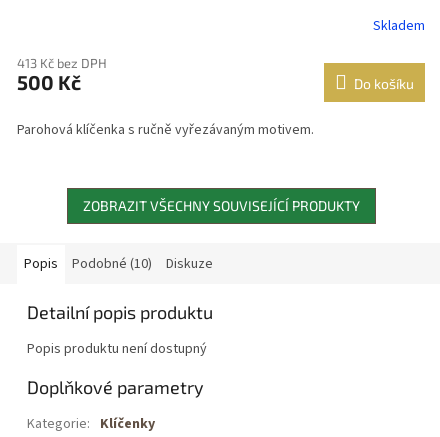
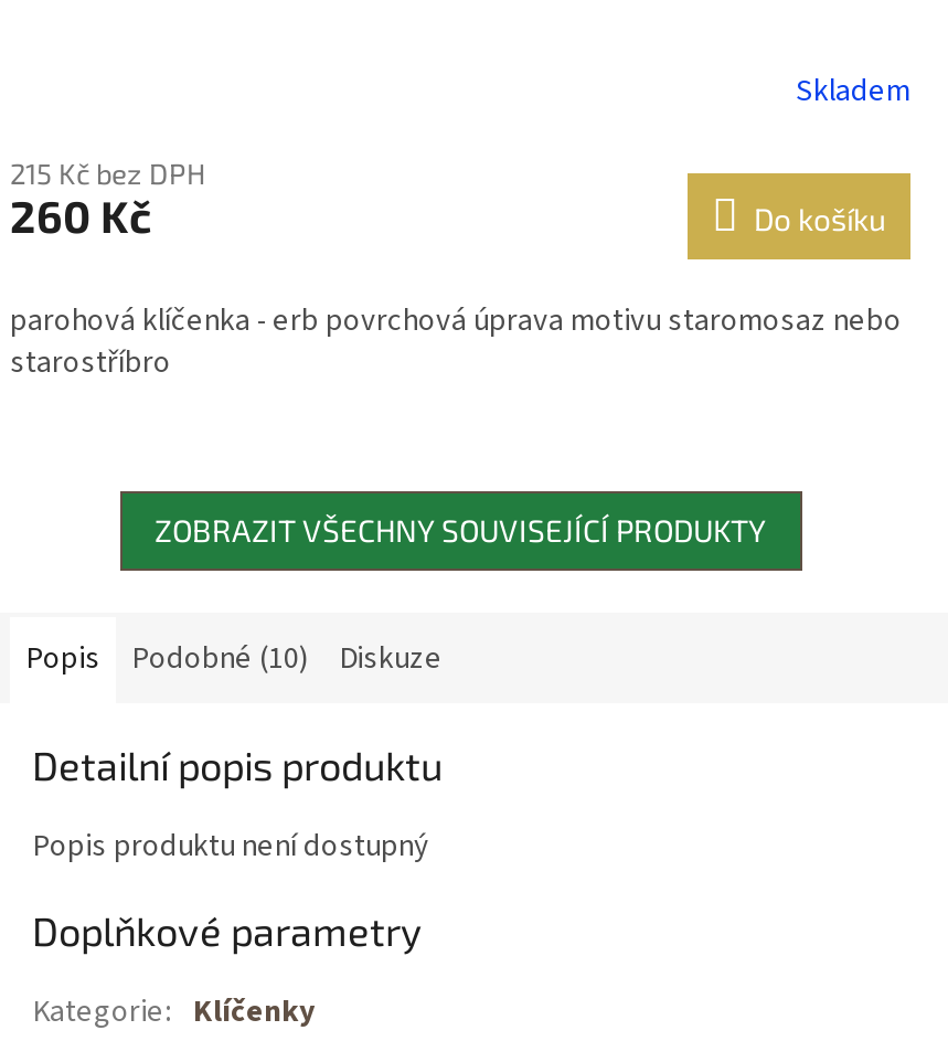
- 413 Kč bez DPH
+ 215 Kč bez DPH

- 500 Kč
+ 260 Kč

- Parohová klíčenka s ručně vyřezávaným motivem.
+ parohová klíčenka - erb povrchová úprava motivu staromosaz nebo
+ starostříbro
